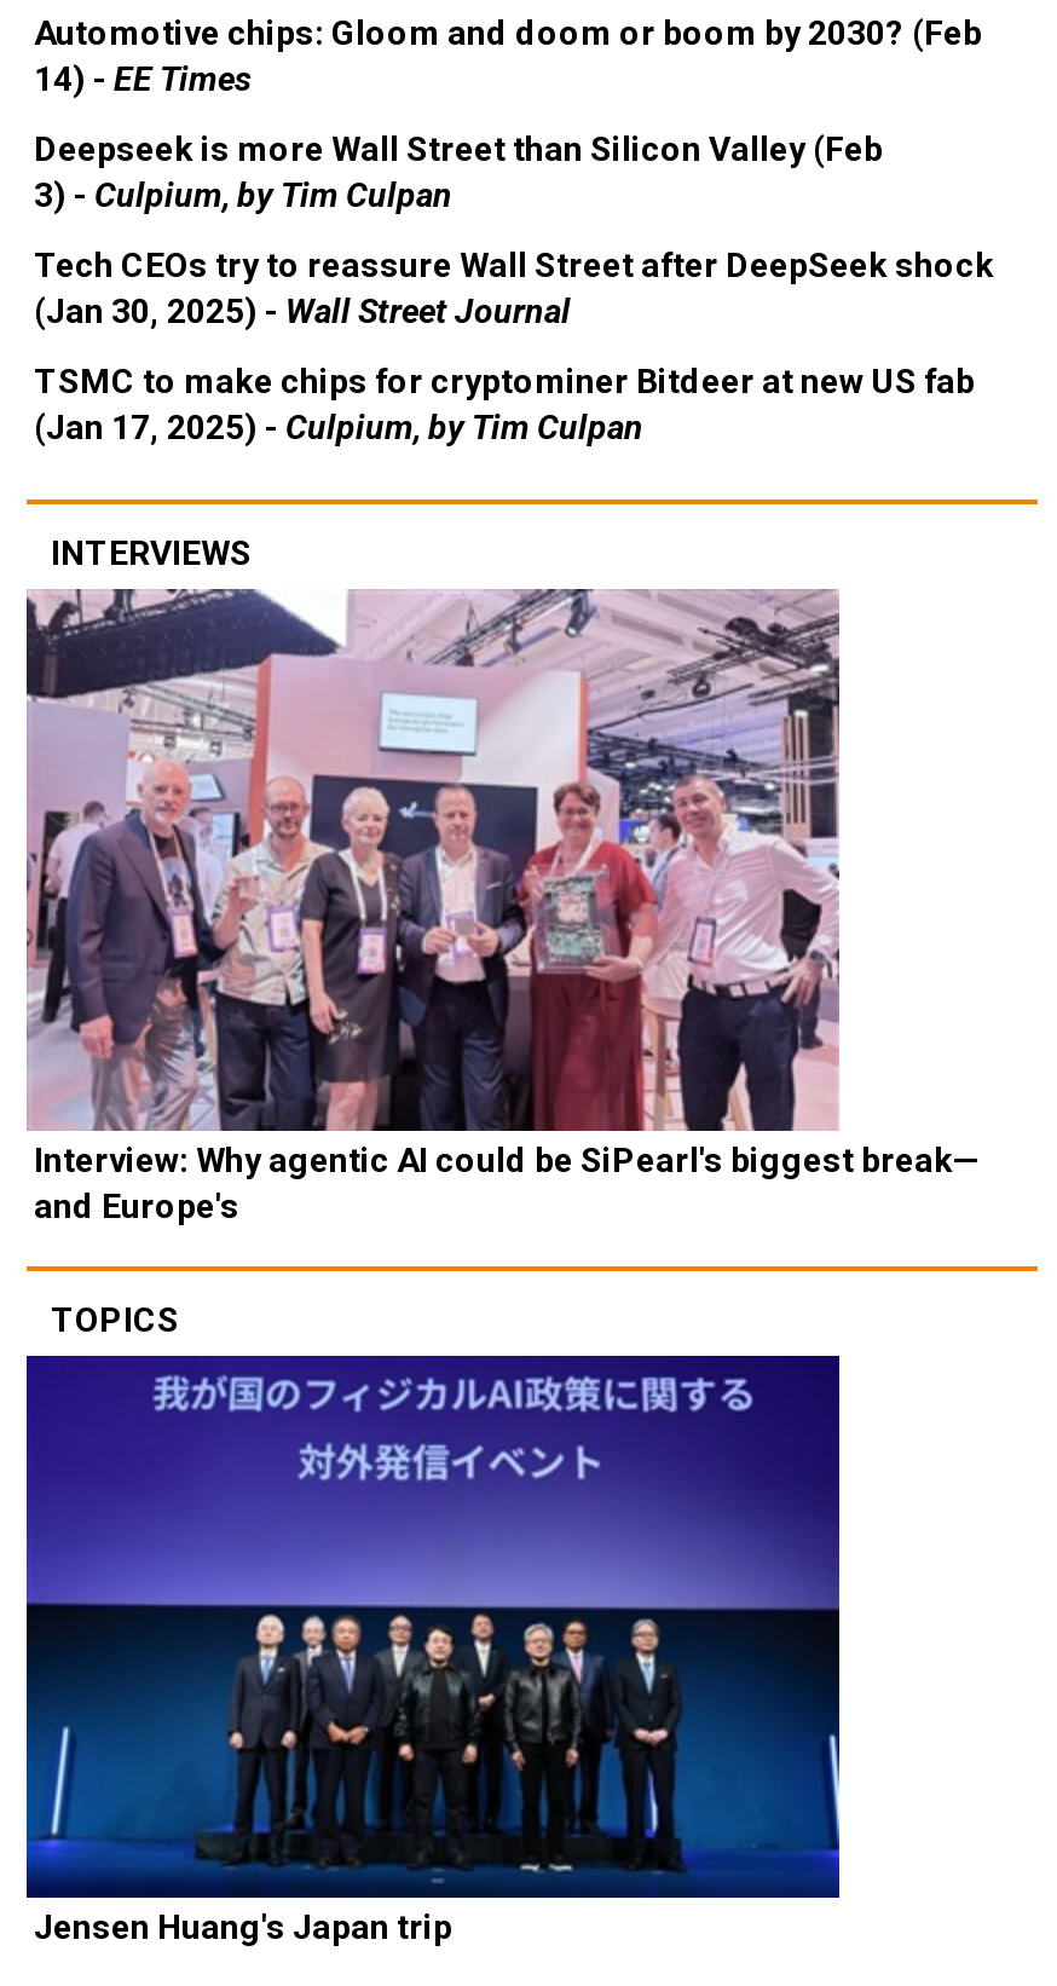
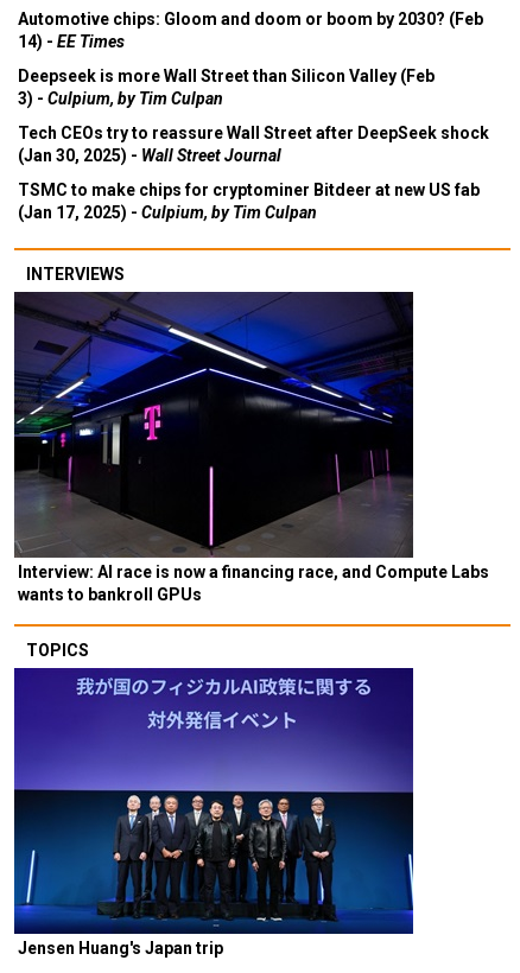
- [image]
- Interview: Why agentic AI could be SiPearl's biggest break—
- and Europe's
+ [image]
+ Interview: AI race is now a financing race, and Compute Labs
+ wants to bankroll GPUs
